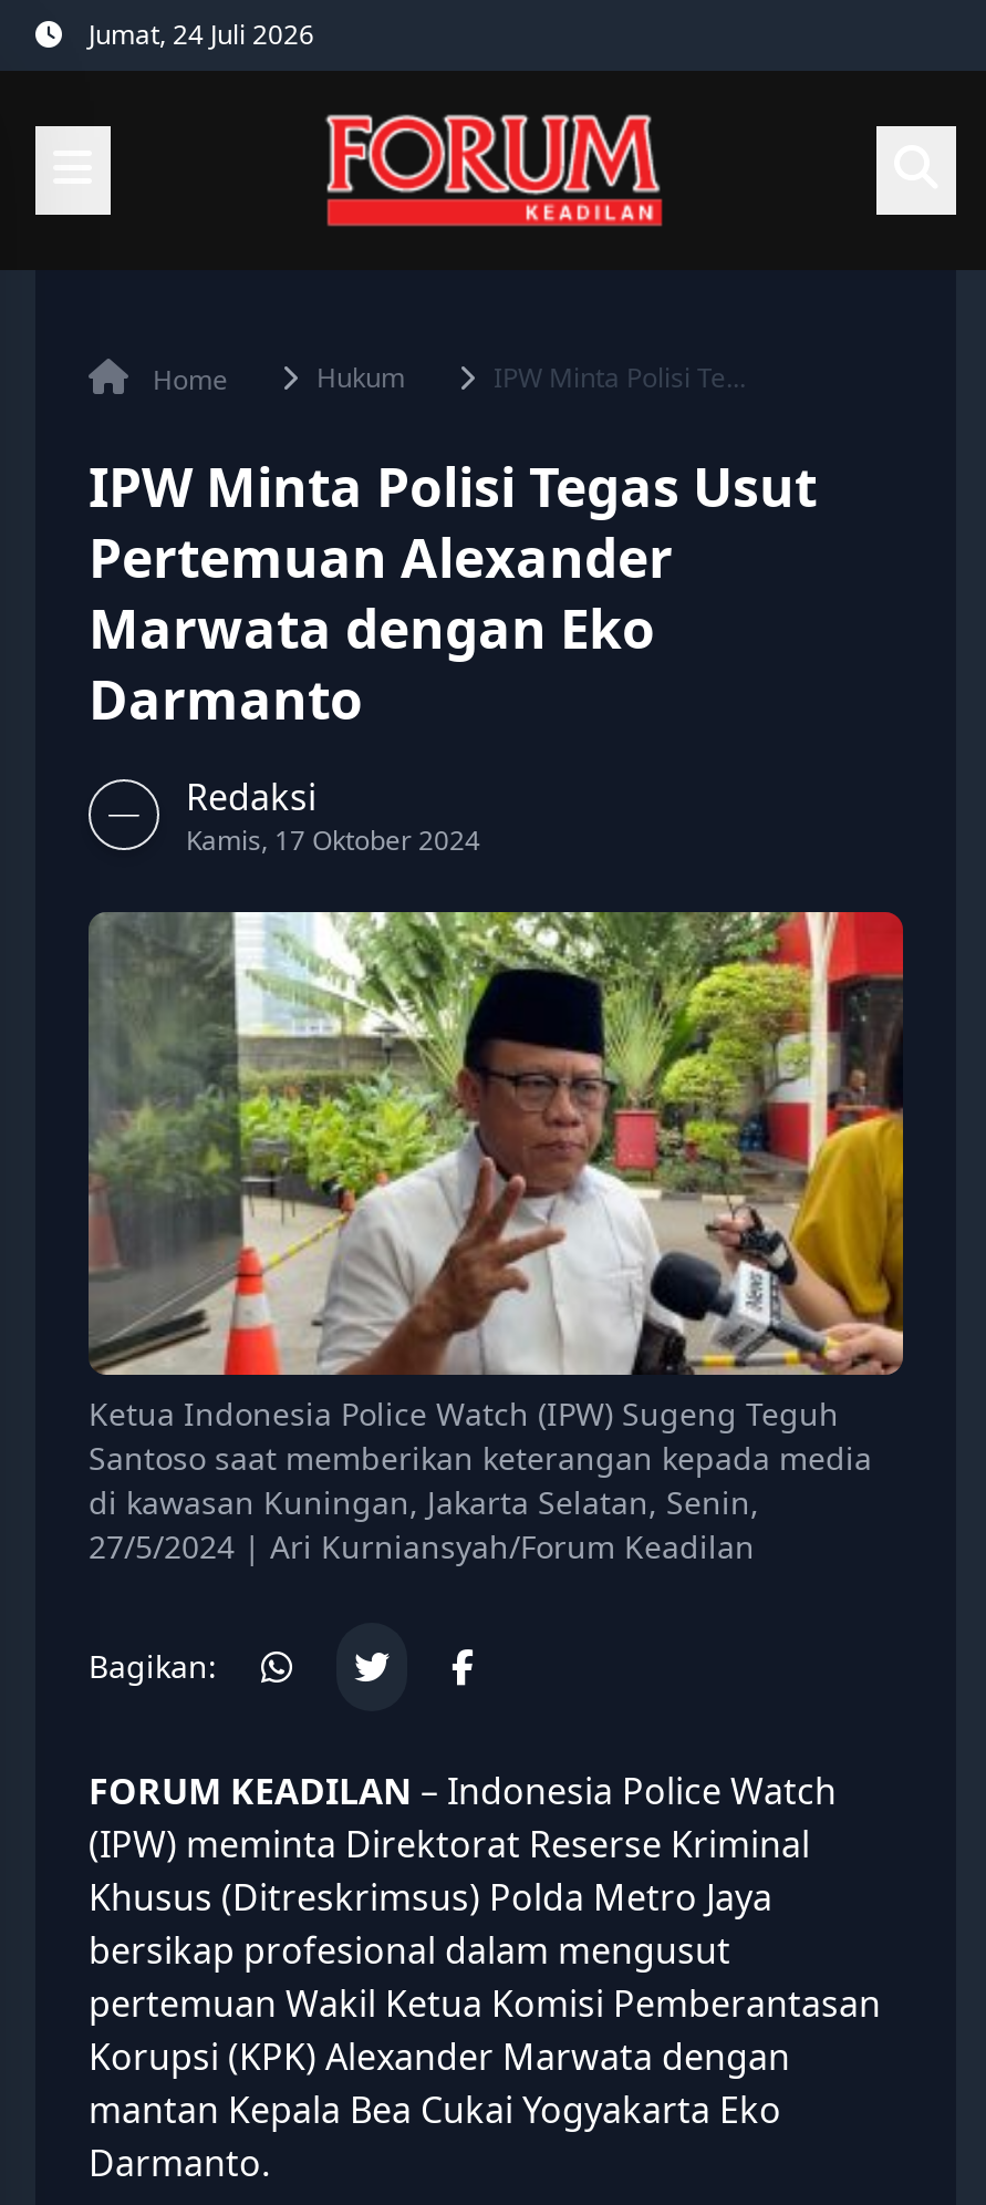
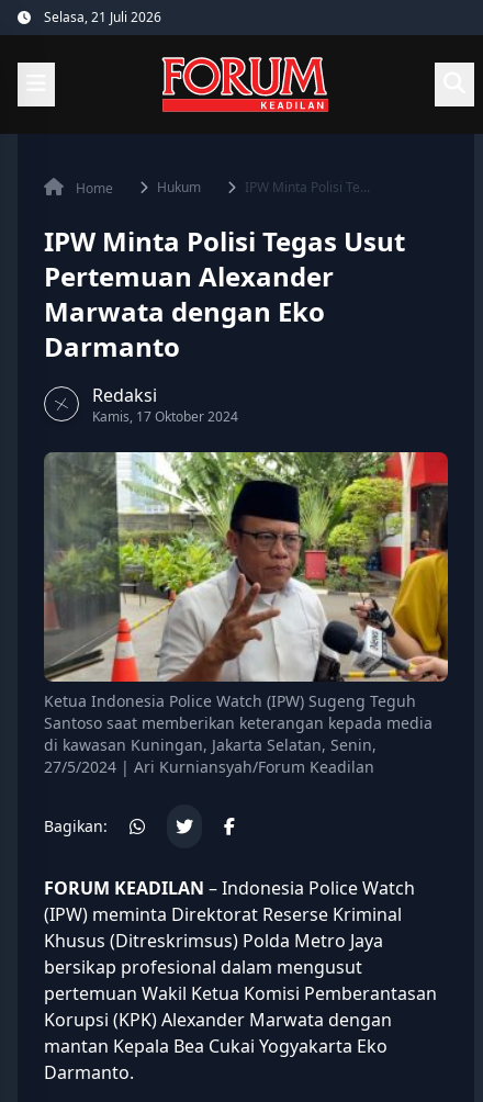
- Jumat, 24 Juli 2026
+ Selasa, 21 Juli 2026
